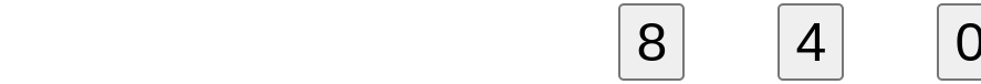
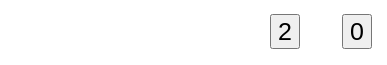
- 8
- 4
+ 2
